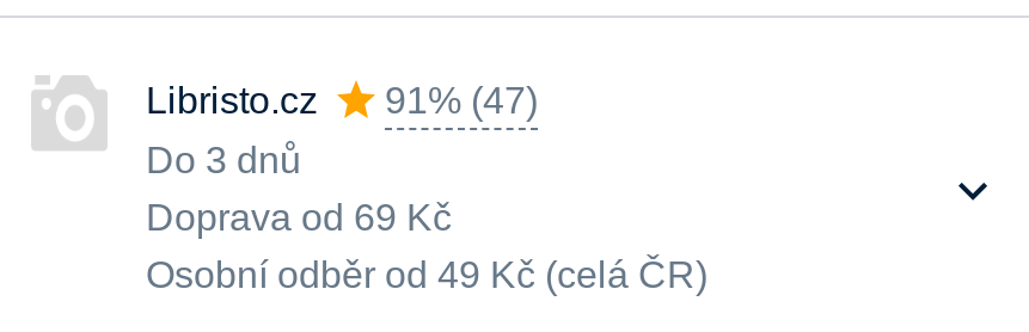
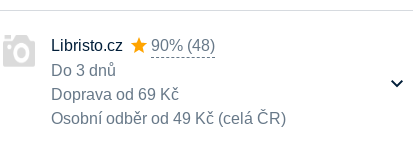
- Libristo.cz 91% (47)
+ Libristo.cz 90% (48)
